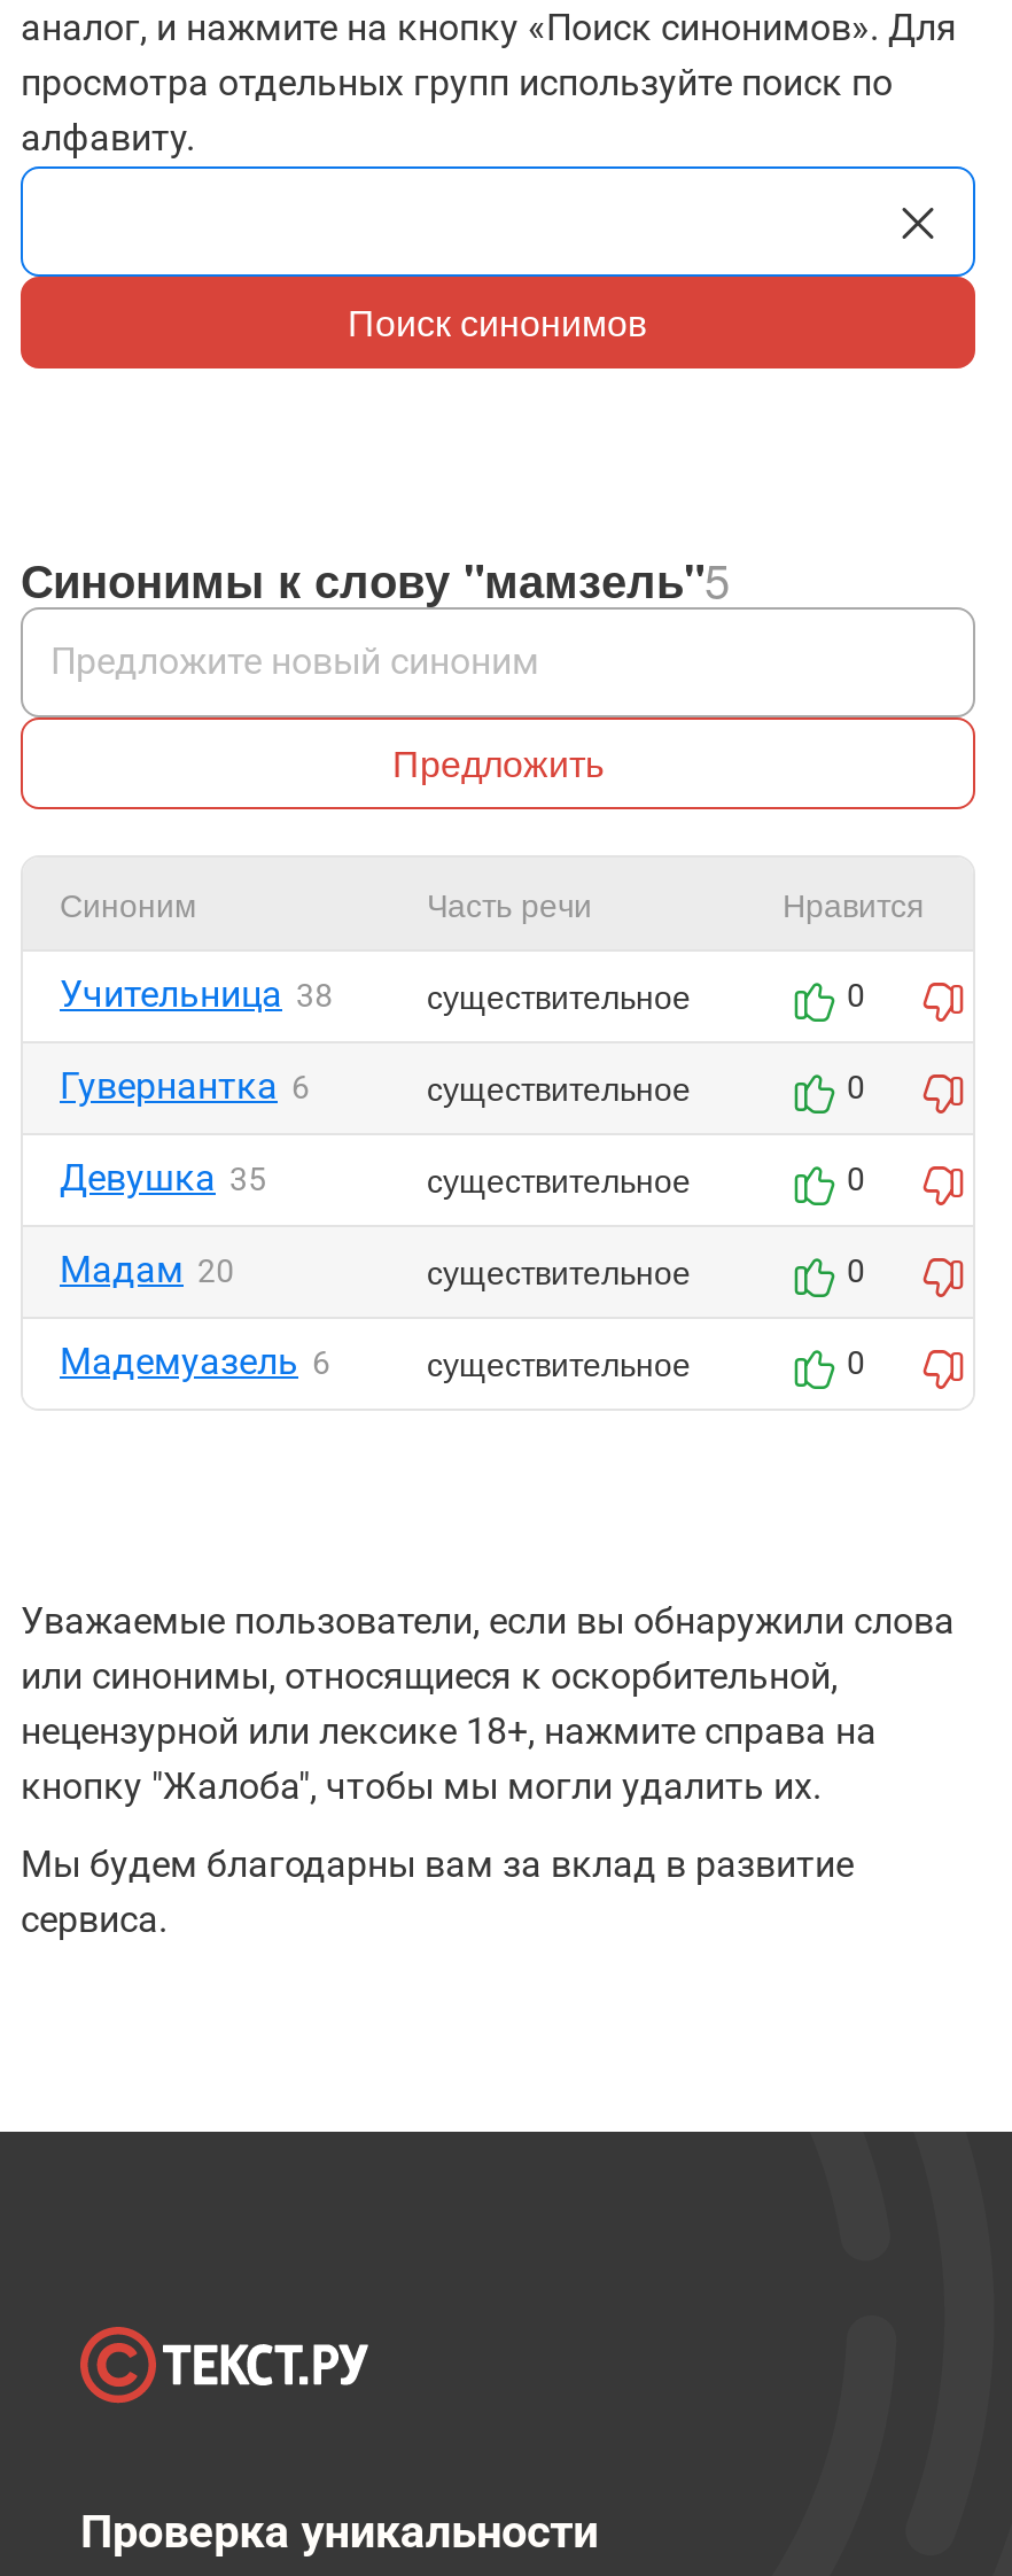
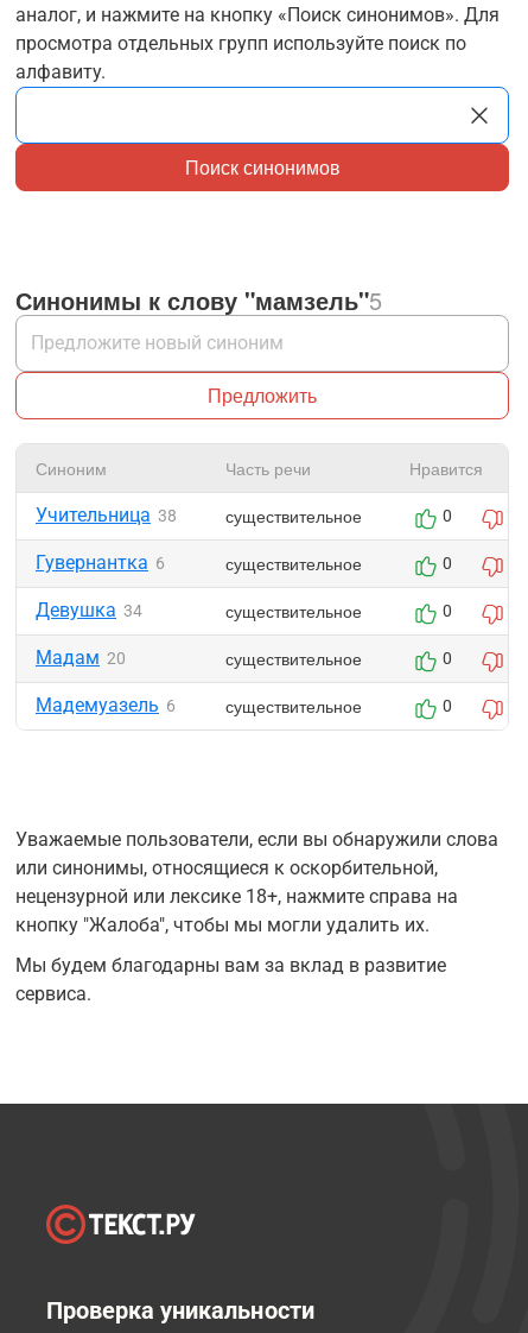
- Девушка 35
+ Девушка 34
